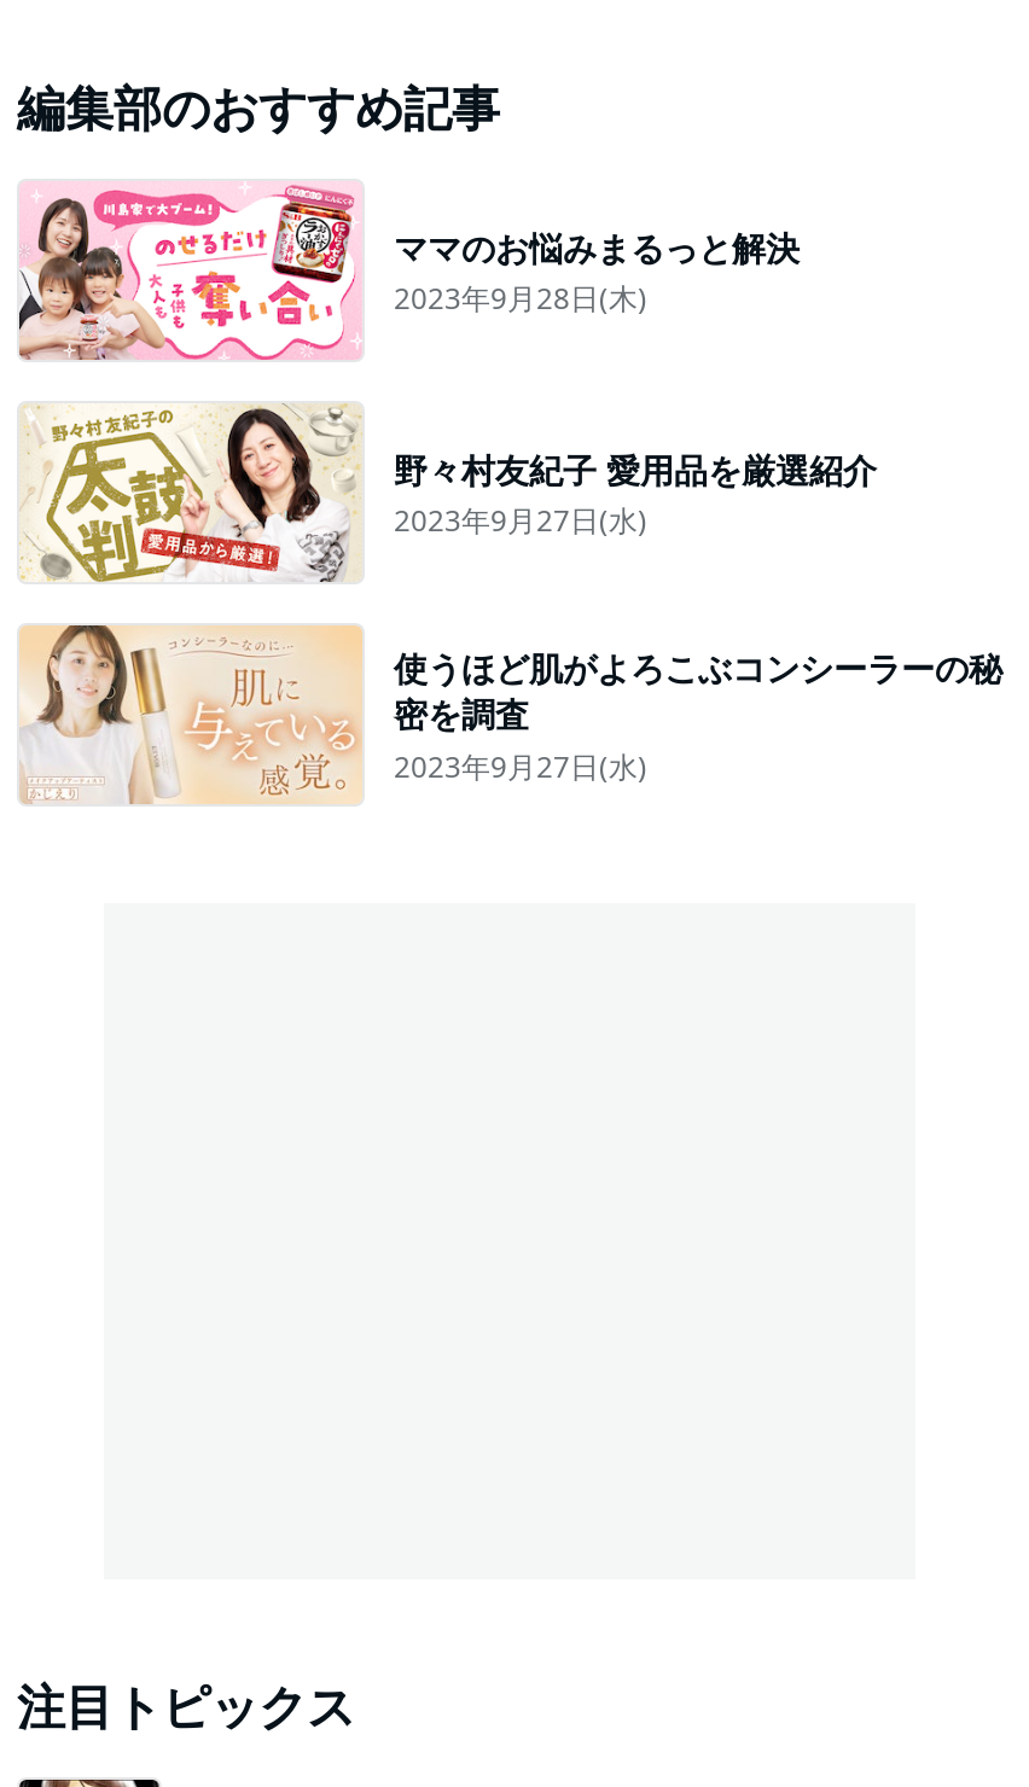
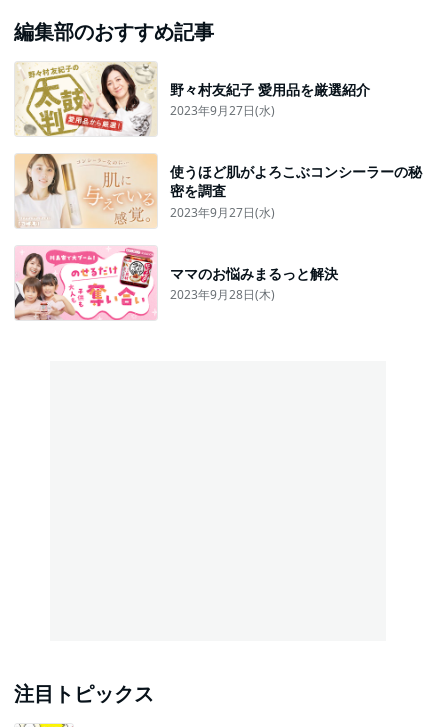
moved down: [image] | ママのお悩みまるっと解決 | 2023年9月28日(木)

moved up: [image] | 野々村友紀子 愛用品を厳選紹介 | 2023年9月27日(水) | 使うほど肌がよろこぶコンシーラーの秘 | 密を調査 | 2023年9月27日(水)
